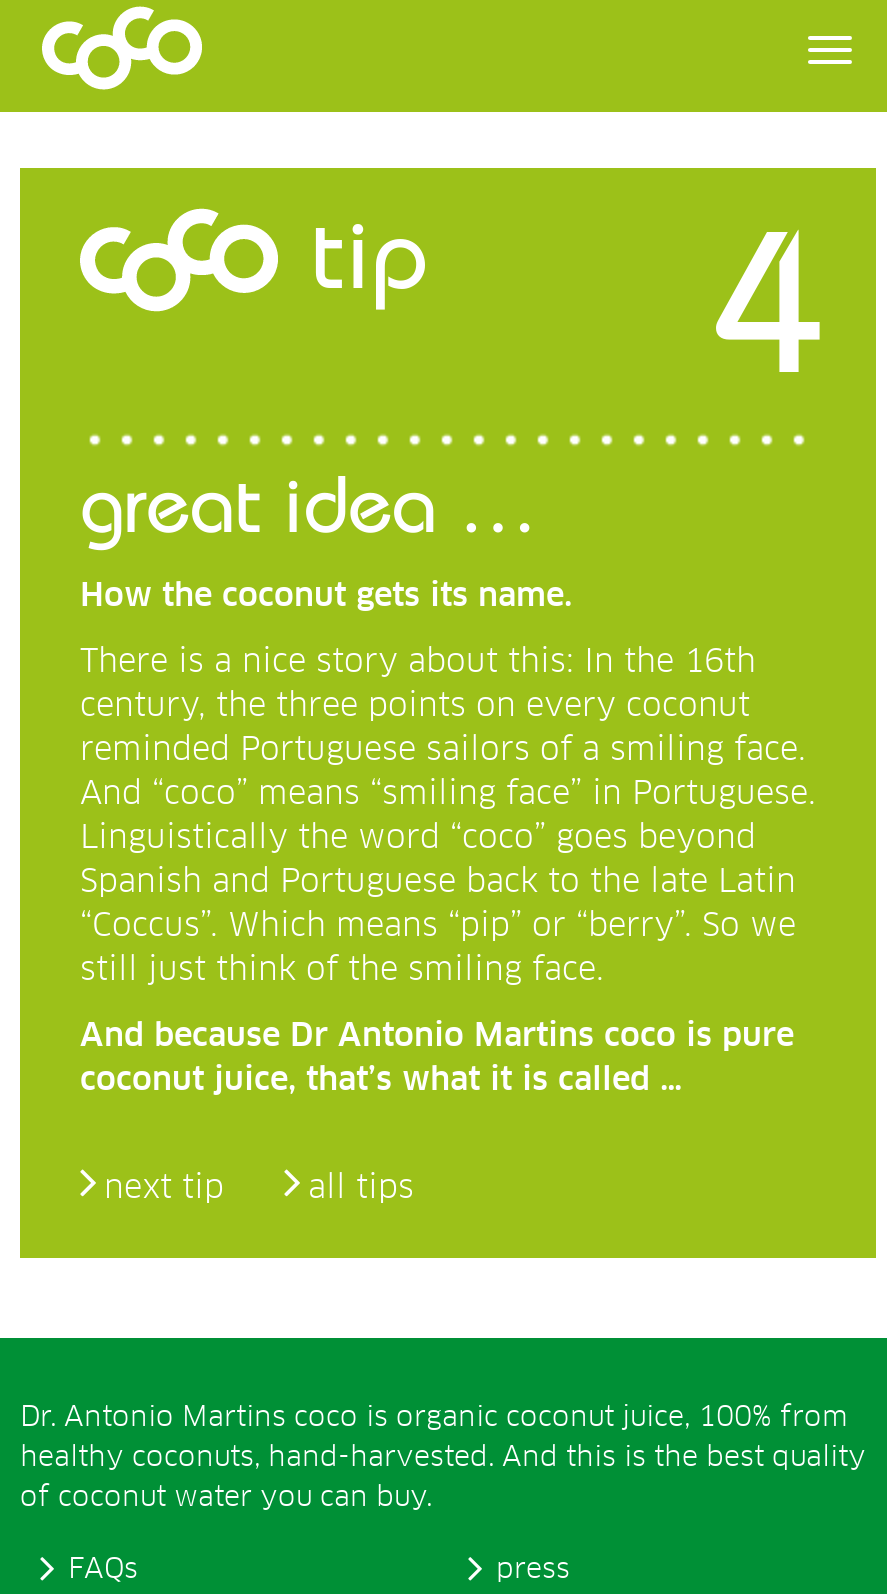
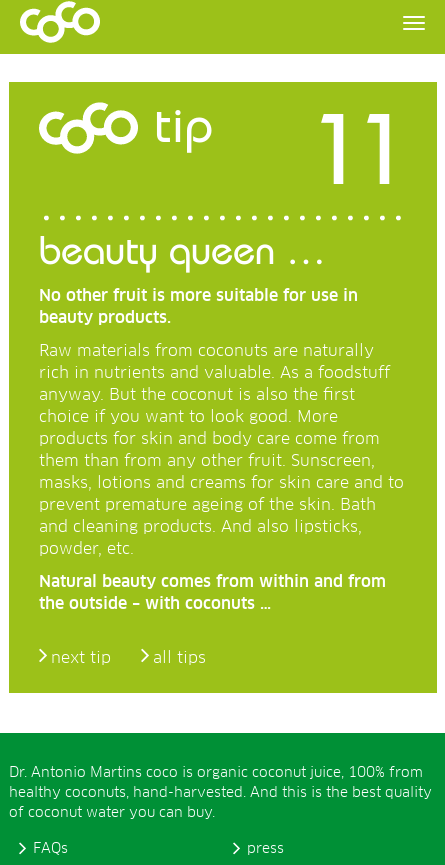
- 4
- great idea …
- How the coconut gets its name.
+ 11
+ beauty queen …
+ No other fruit is more suitable for use in
+ beauty products.

- There is a nice story about this: In the 16th
- century, the three points on every coconut
- reminded Portuguese sailors of a smiling face.
- And “coco” means “smiling face” in Portuguese.
- Linguistically the word “coco” goes beyond
- Spanish and Portuguese back to the late Latin
- “Coccus”. Which means “pip” or “berry”. So we
- still just think of the smiling face.
+ Raw materials from coconuts are naturally
+ rich in nutrients and valuable. As a foodstuff
+ anyway. But the coconut is also the first
+ choice if you want to look good. More
+ products for skin and body care come from
+ them than from any other fruit. Sunscreen,
+ masks, lotions and creams for skin care and to
+ prevent premature ageing of the skin. Bath
+ and cleaning products. And also lipsticks,
+ powder, etc.

- And because Dr Antonio Martins coco is pure
- coconut juice, that’s what it is called …
+ Natural beauty comes from within and from
+ the outside – with coconuts …
